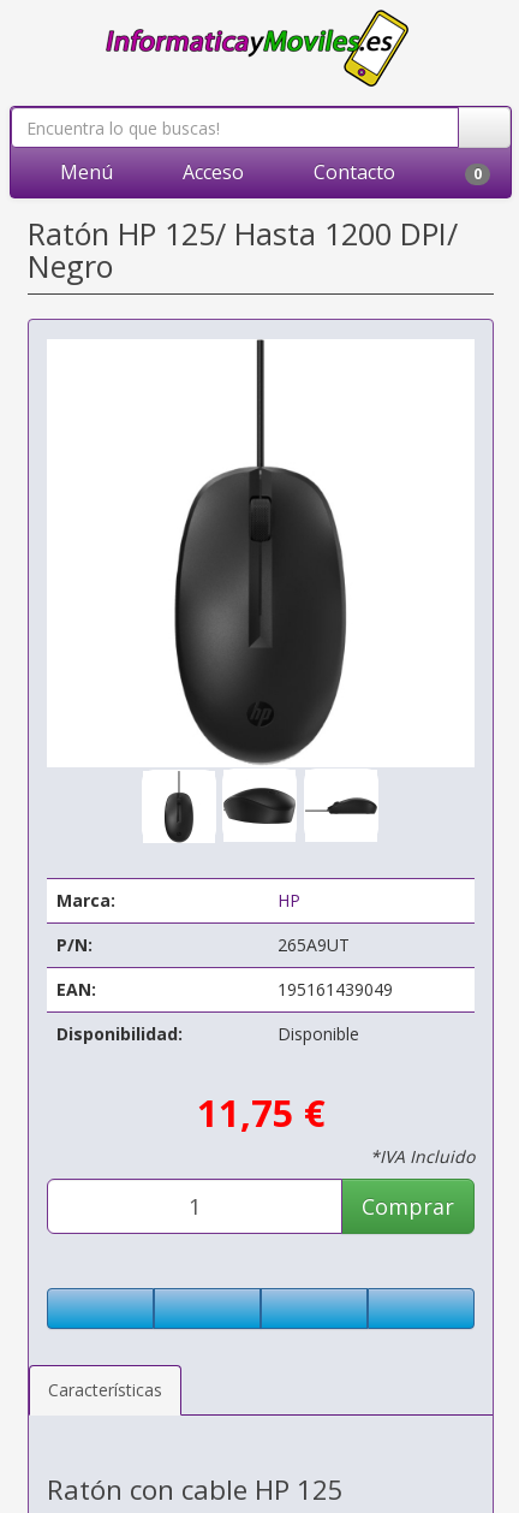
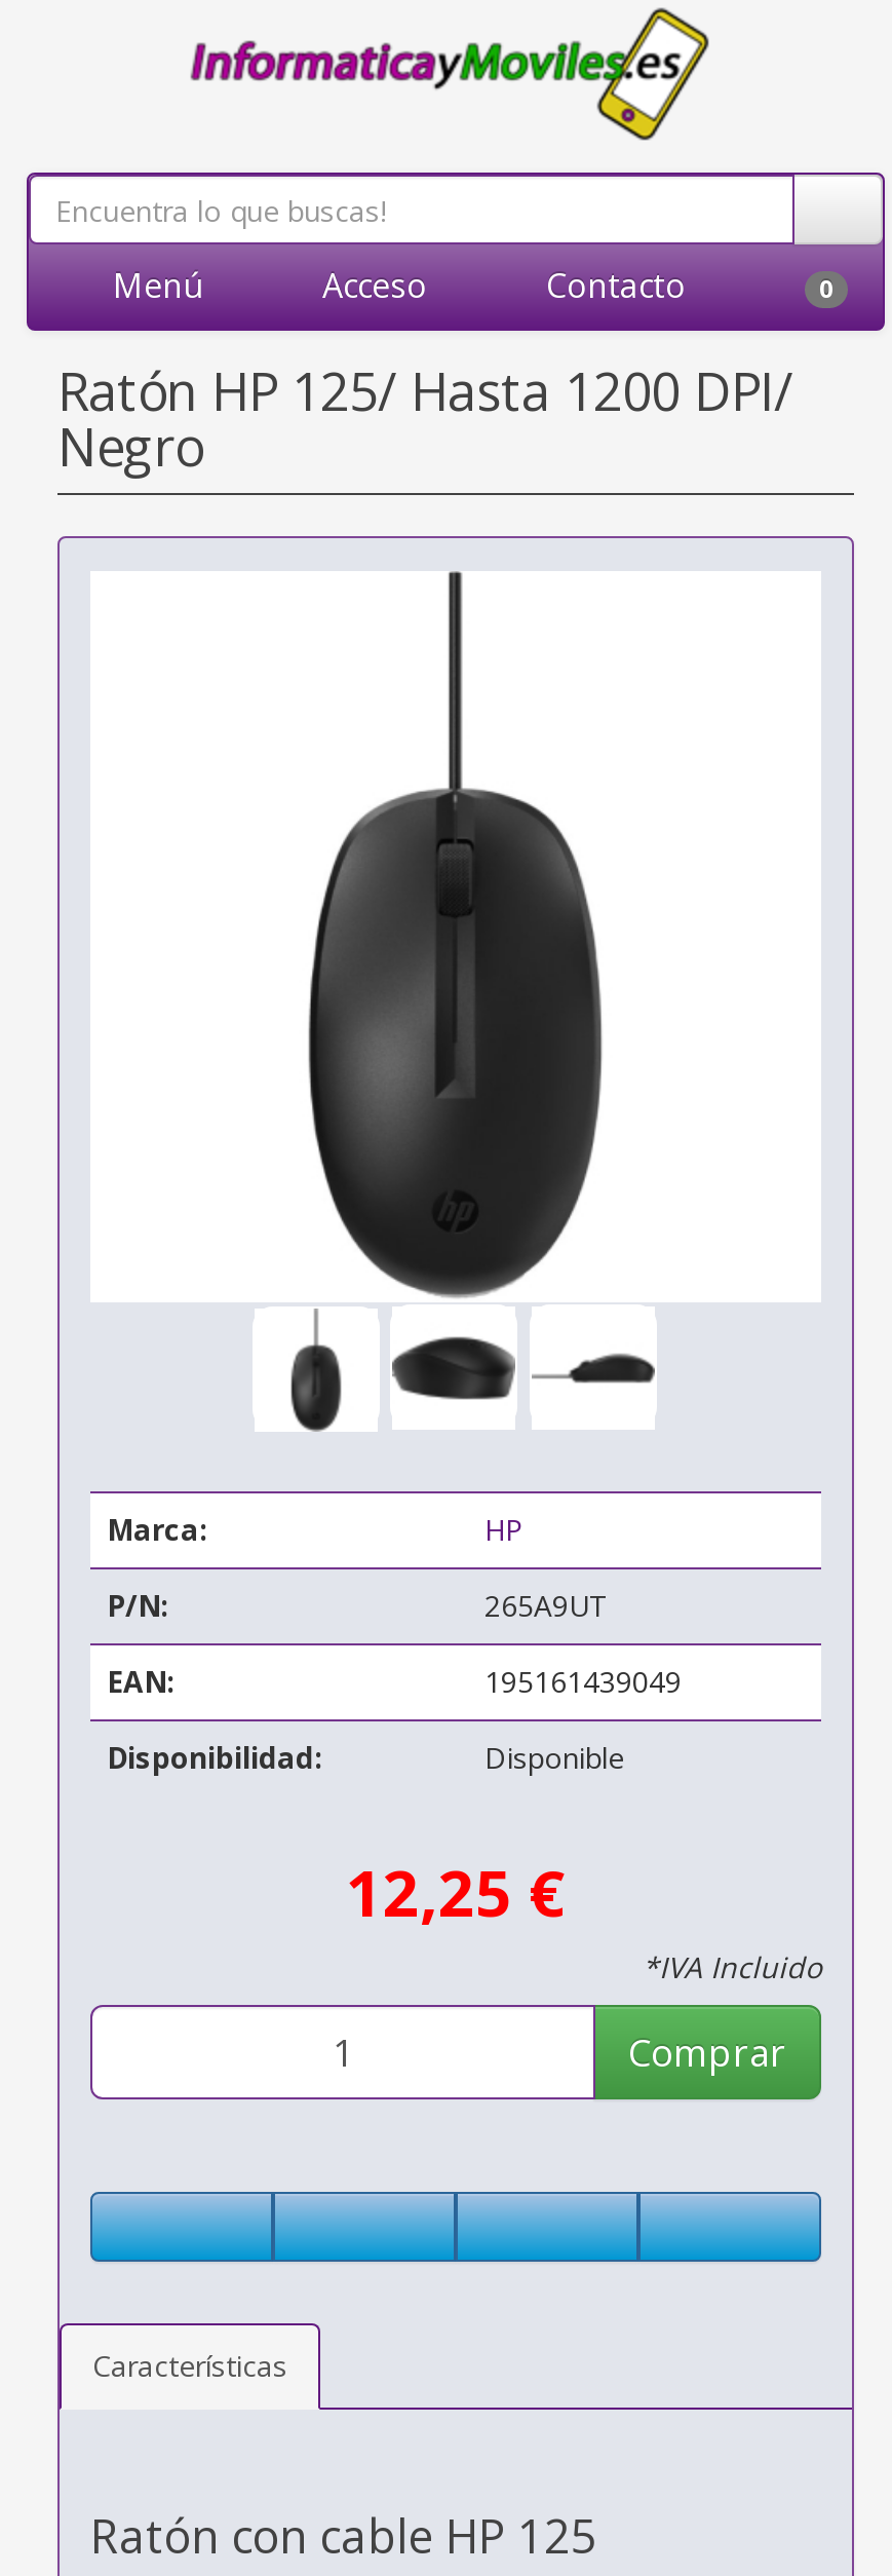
- 11,75 €
+ 12,25 €
